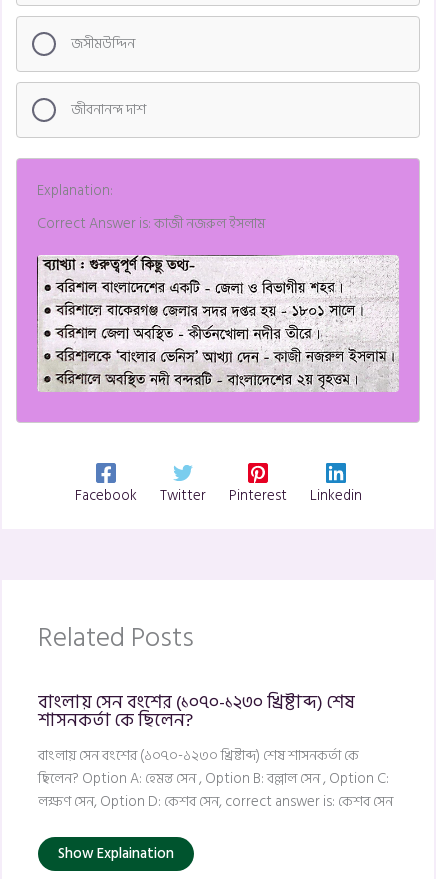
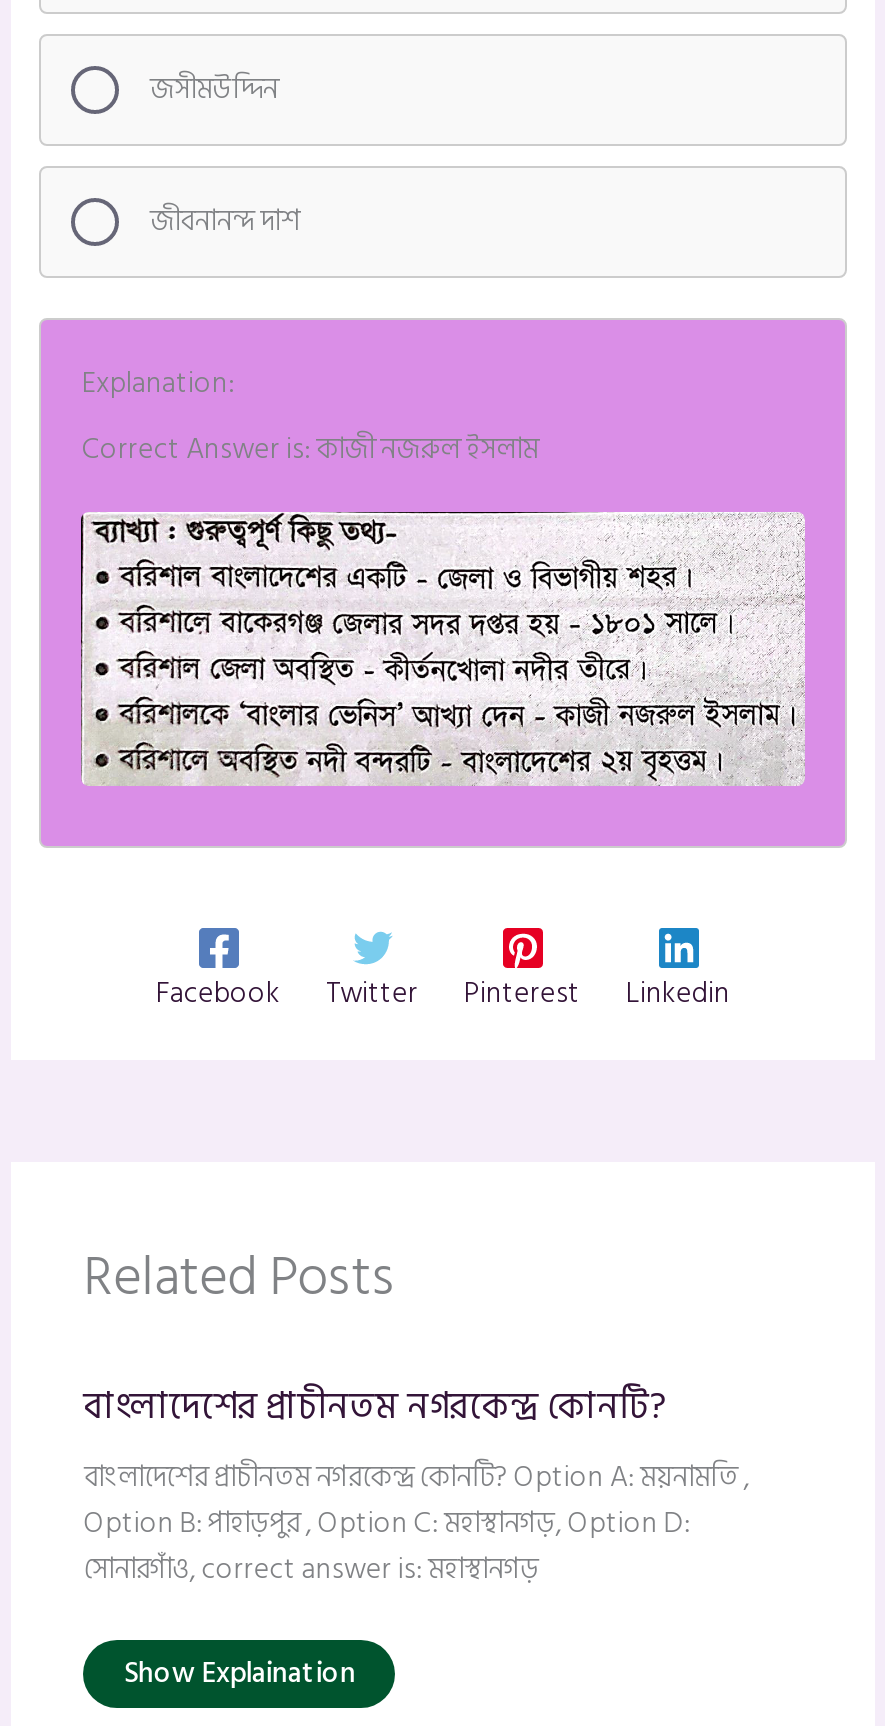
- বাংলায় সেন বংশের (১০৭০-১২৩০ খ্রিষ্টাব্দ) শেষ
- শাসনকর্তা কে ছিলেন?
- বাংলায় সেন বংশের (১০৭০-১২৩০ খ্রিষ্টাব্দ) শেষ শাসনকর্তা কে
- ছিলেন? Option A: হেমন্ত সেন , Option B: বল্লাল সেন , Option C:
- লক্ষণ সেন, Option D: কেশব সেন, correct answer is: কেশব সেন
+ বাংলাদেশের প্রাচীনতম নগরকেন্দ্র কোনটি?
+ বাংলাদেশের প্রাচীনতম নগরকেন্দ্র কোনটি? Option A: ময়নামতি ,
+ Option B: পাহাড়পুর , Option C: মহাস্থানগড়, Option D:
+ সোনারগাঁও, correct answer is: মহাস্থানগড়
